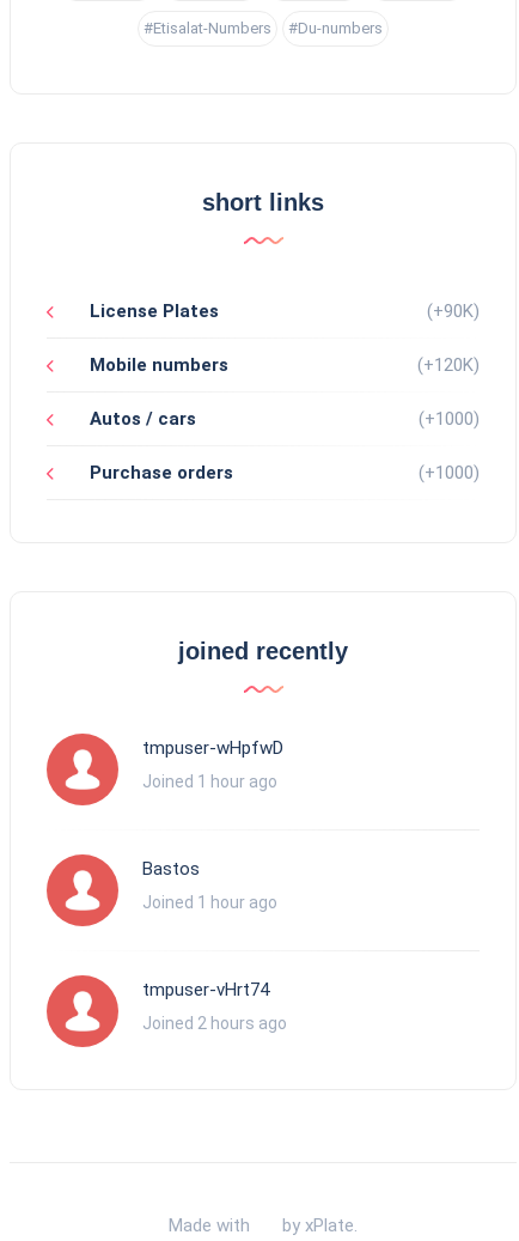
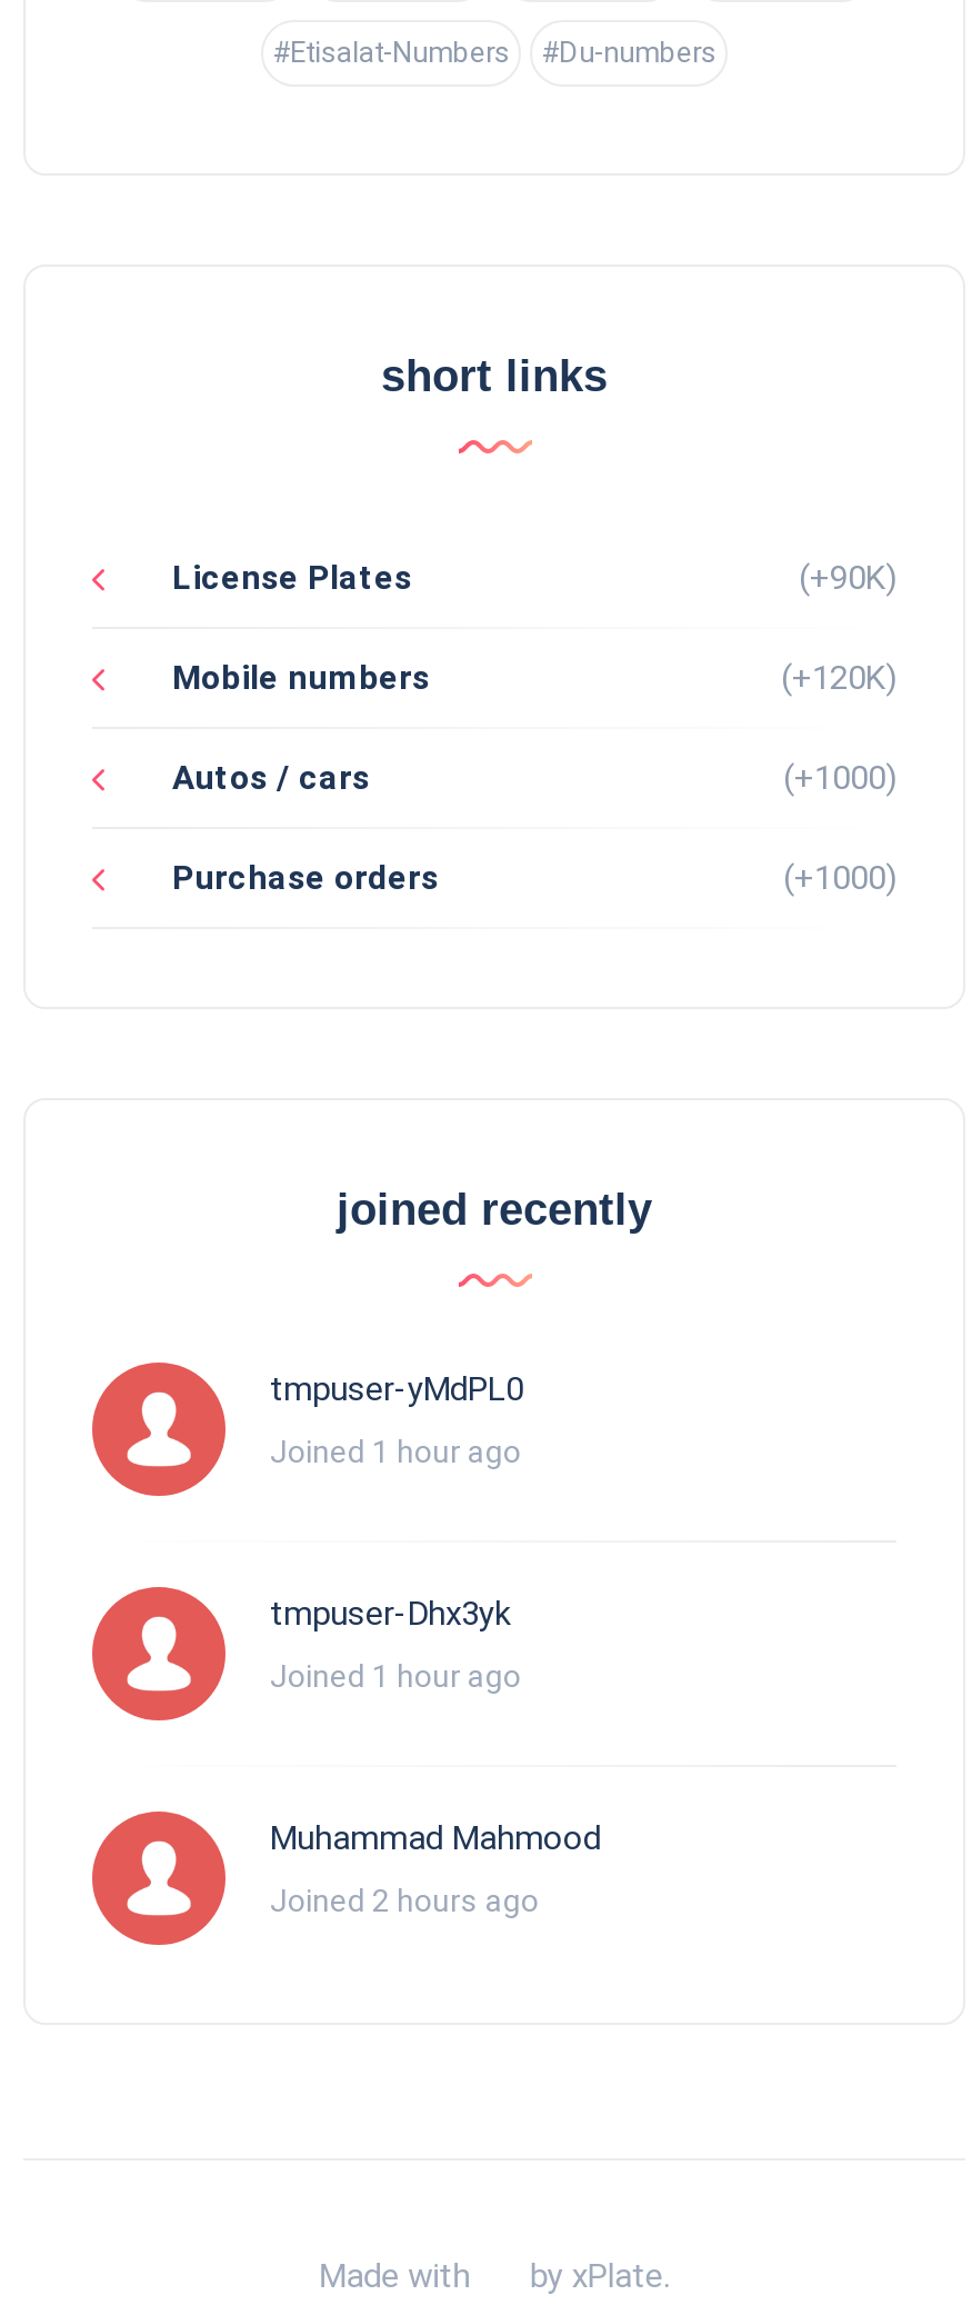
- tmpuser-wHpfwD
+ tmpuser-yMdPL0

- Bastos
+ tmpuser-Dhx3yk

- tmpuser-vHrt74
+ Muhammad Mahmood
